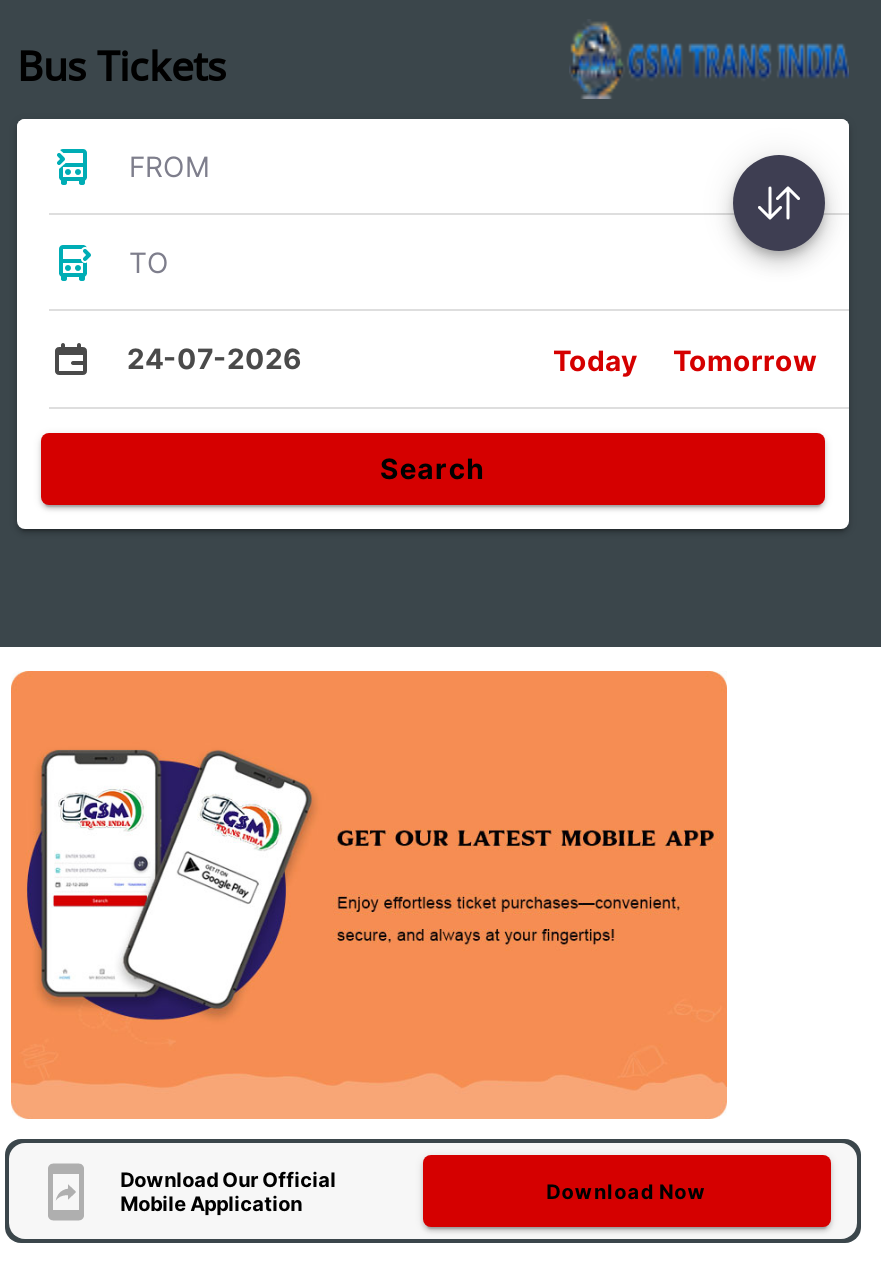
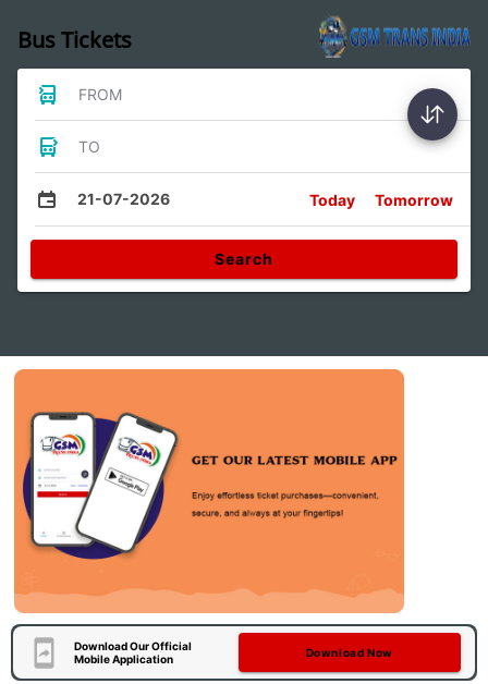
- 24-07-2026
+ 21-07-2026
